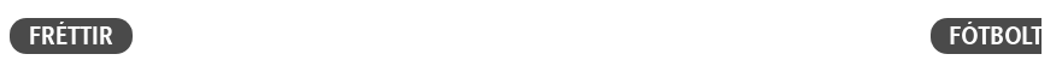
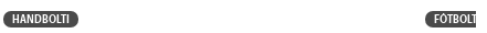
- FRÉTTIR
+ HANDBOLTI
